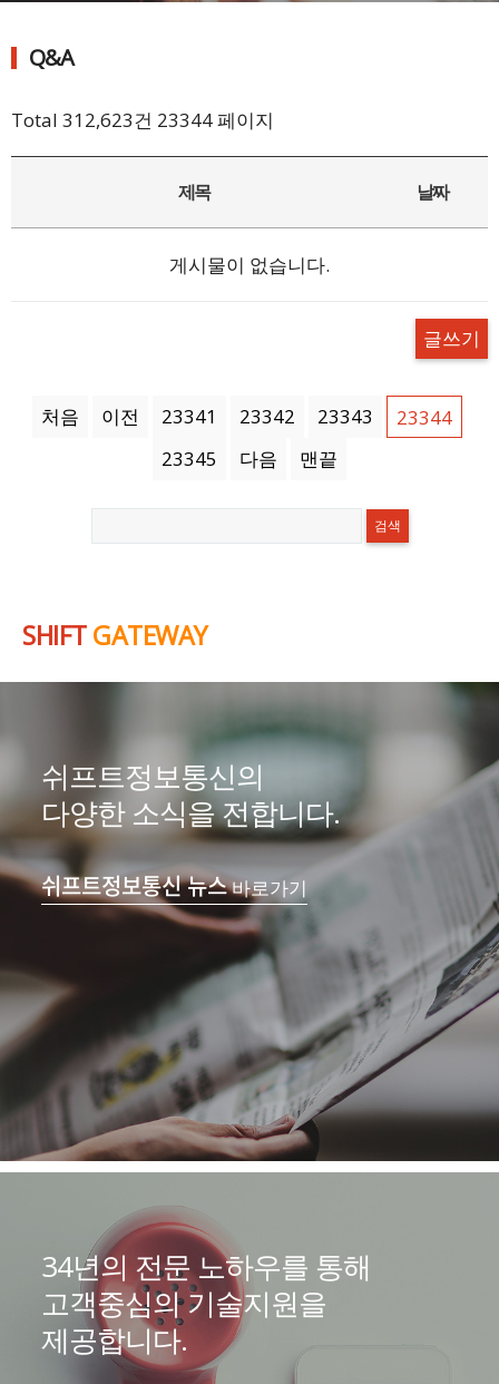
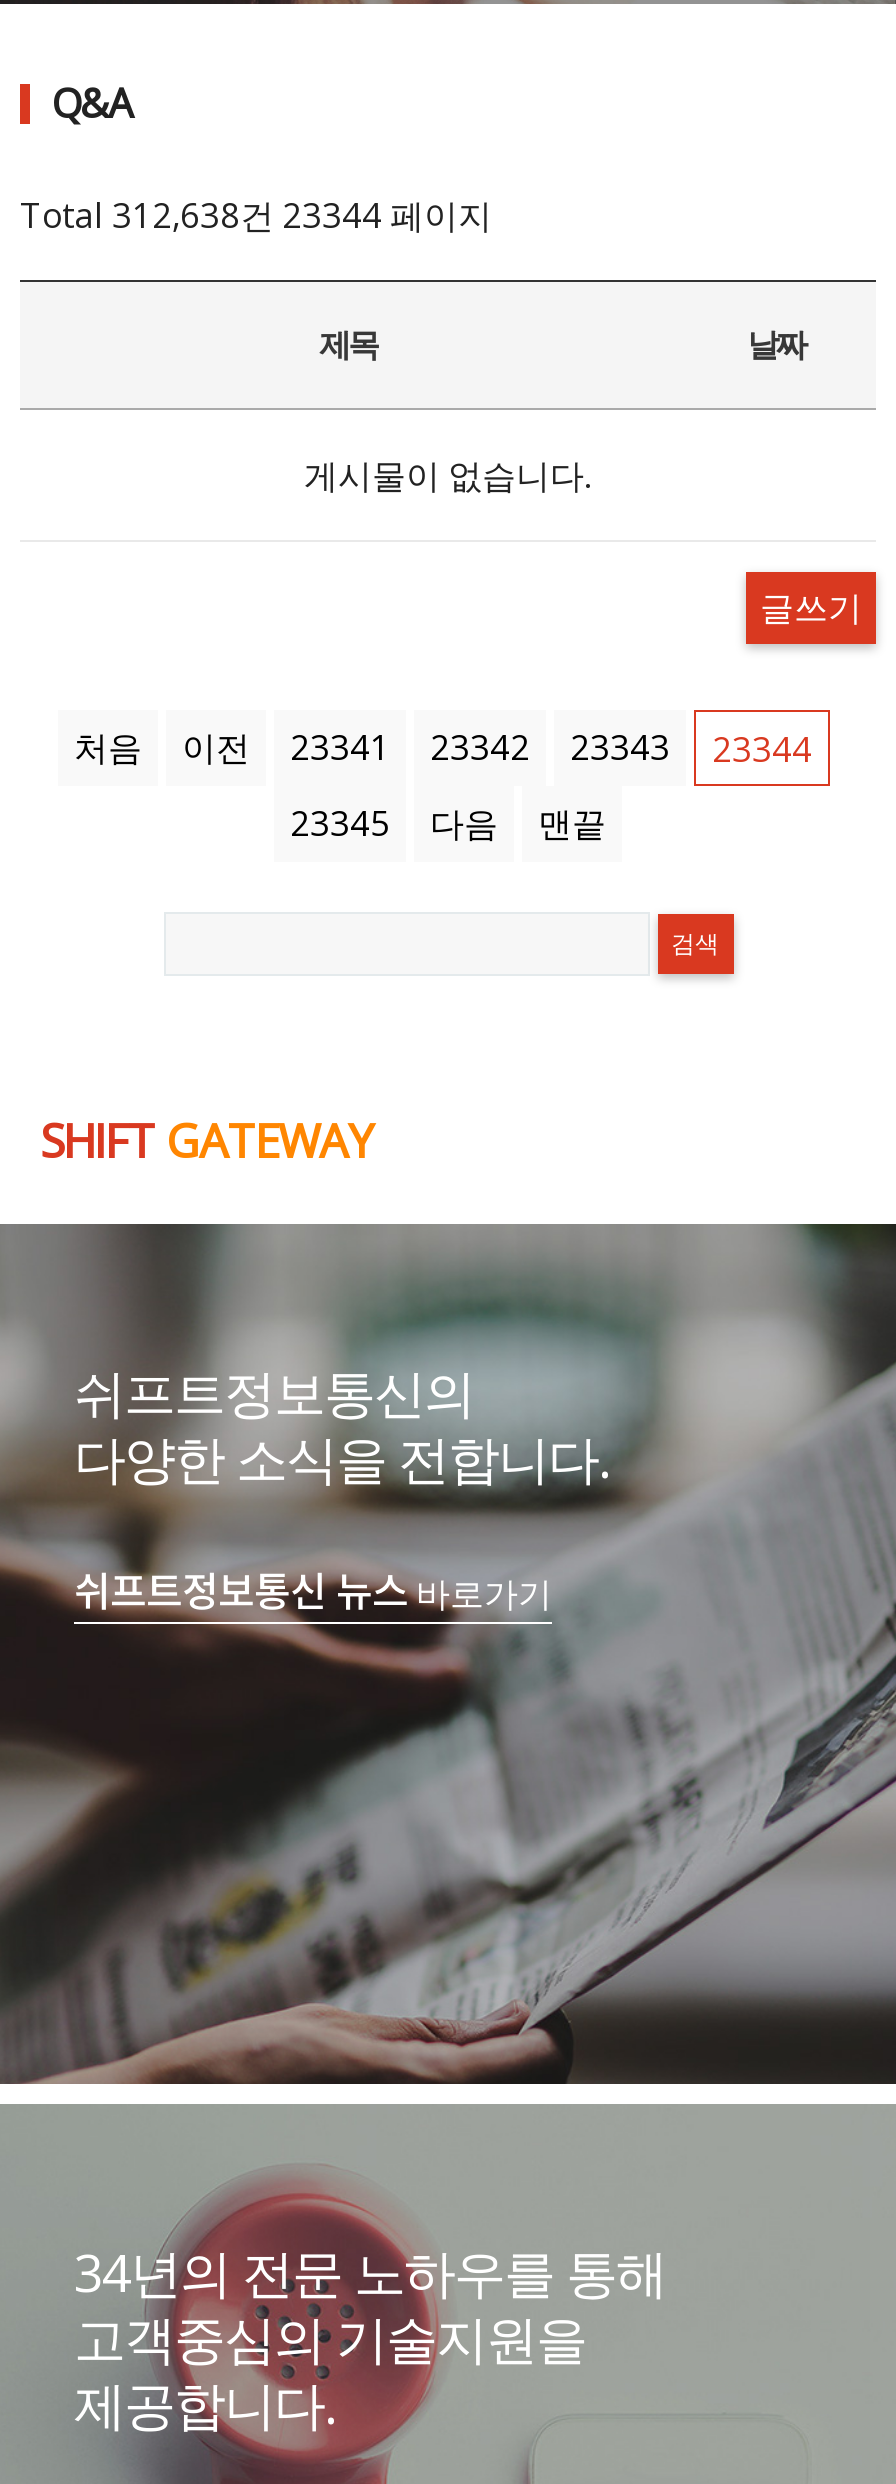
- Total 312,623건 23344 페이지
+ Total 312,638건 23344 페이지
